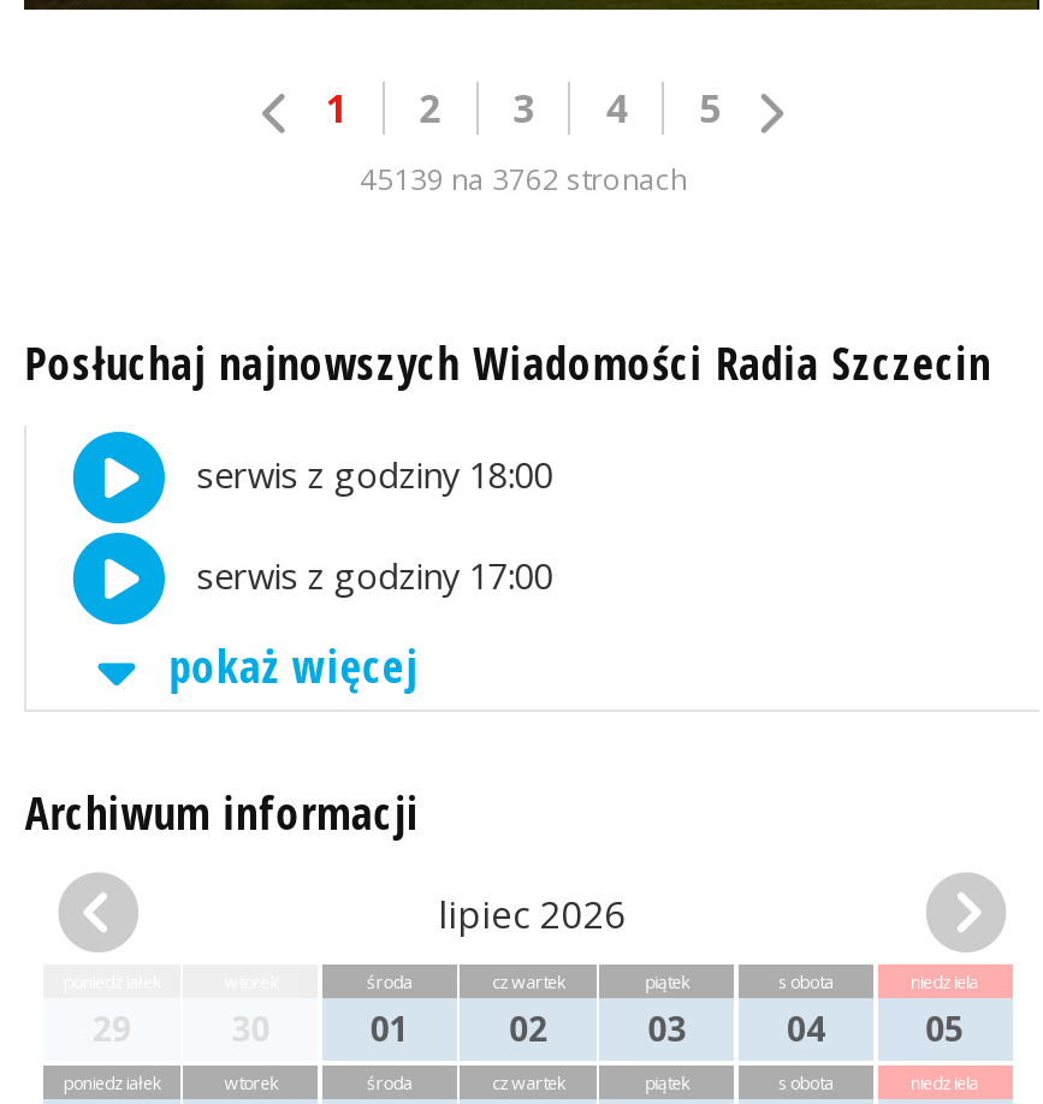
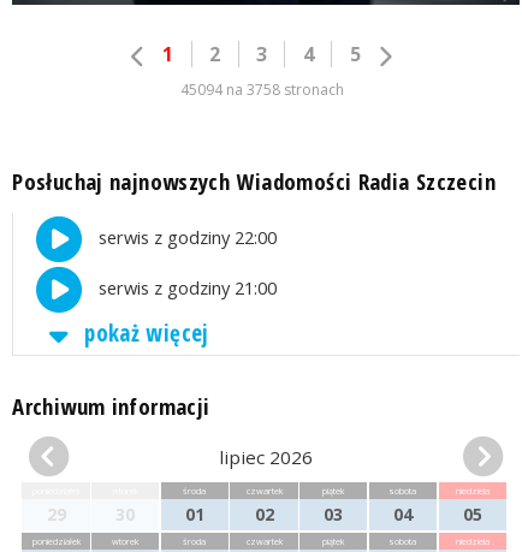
- 45139 na 3762 stronach
+ 45094 na 3758 stronach

- serwis z godziny 18:00
+ serwis z godziny 22:00

- serwis z godziny 17:00
+ serwis z godziny 21:00
